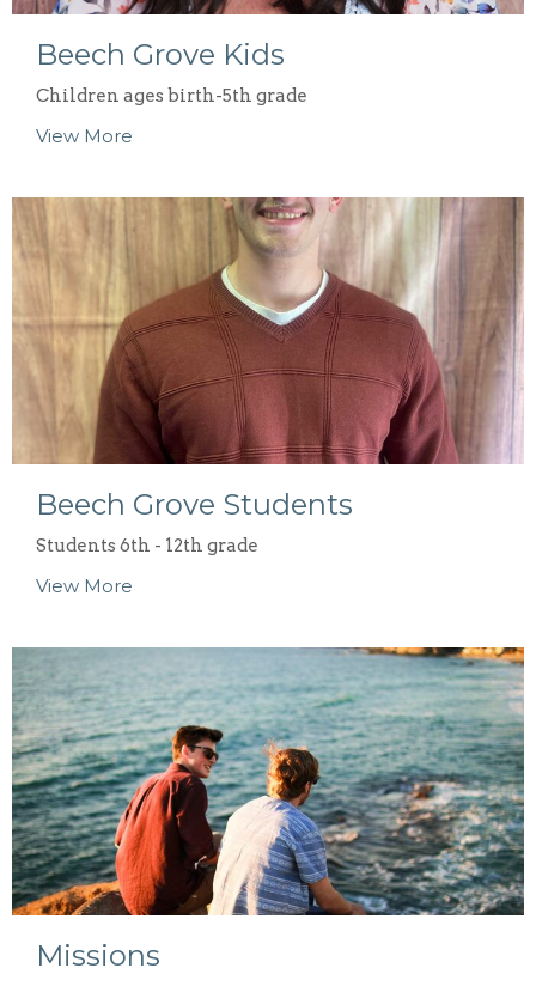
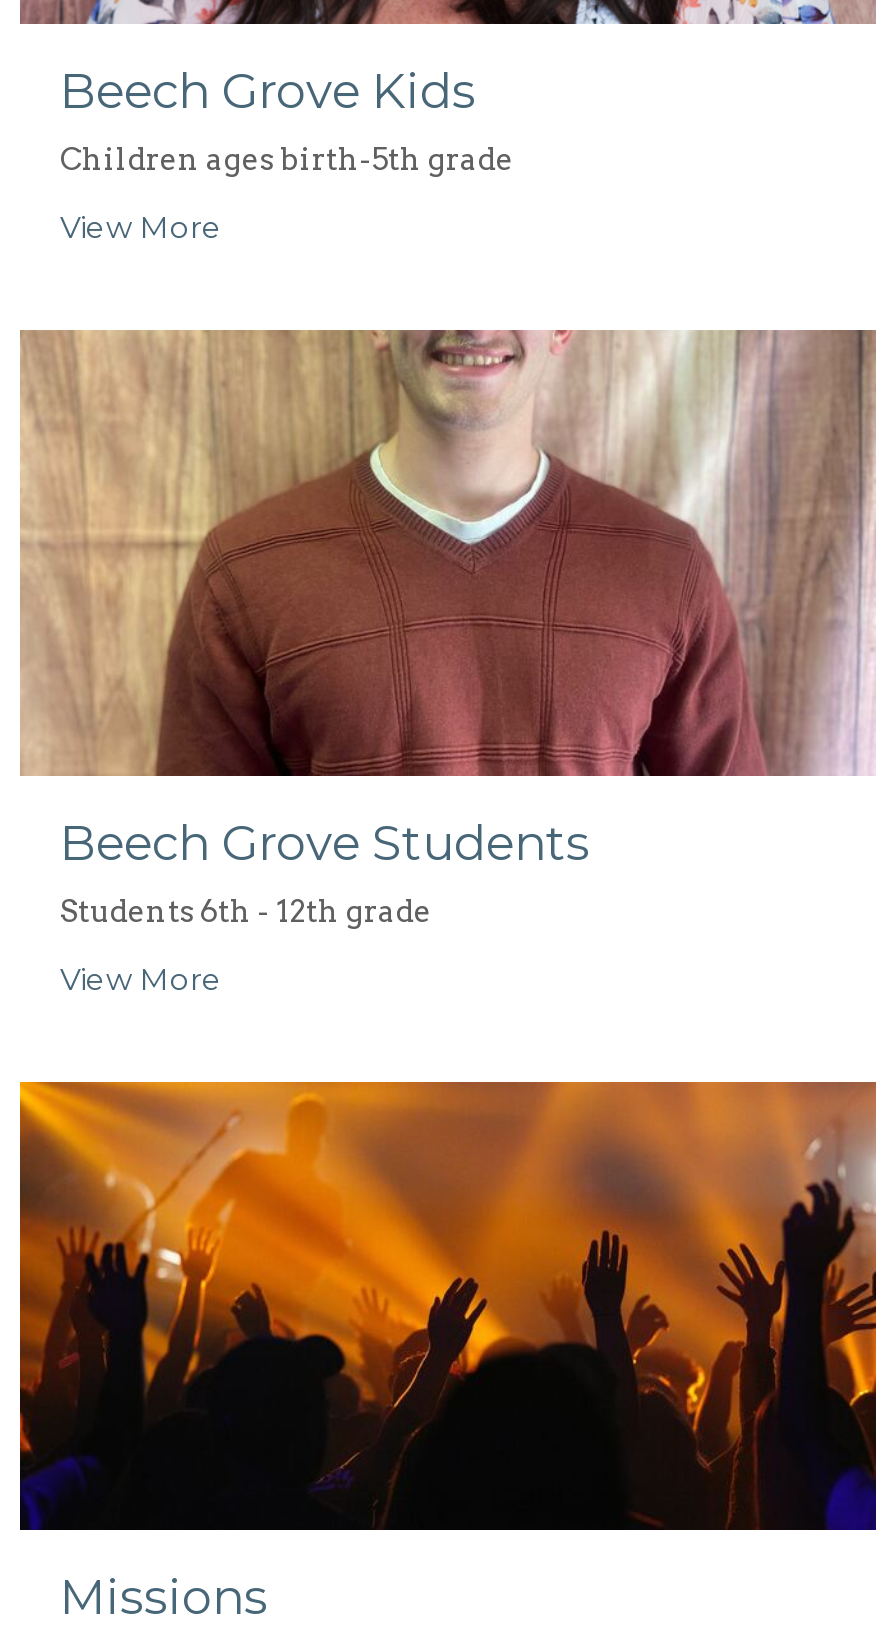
- [image]
+ [image]
